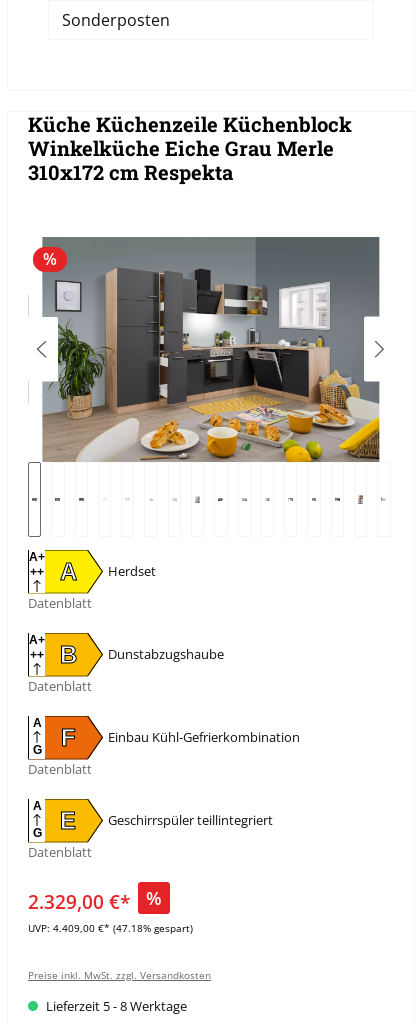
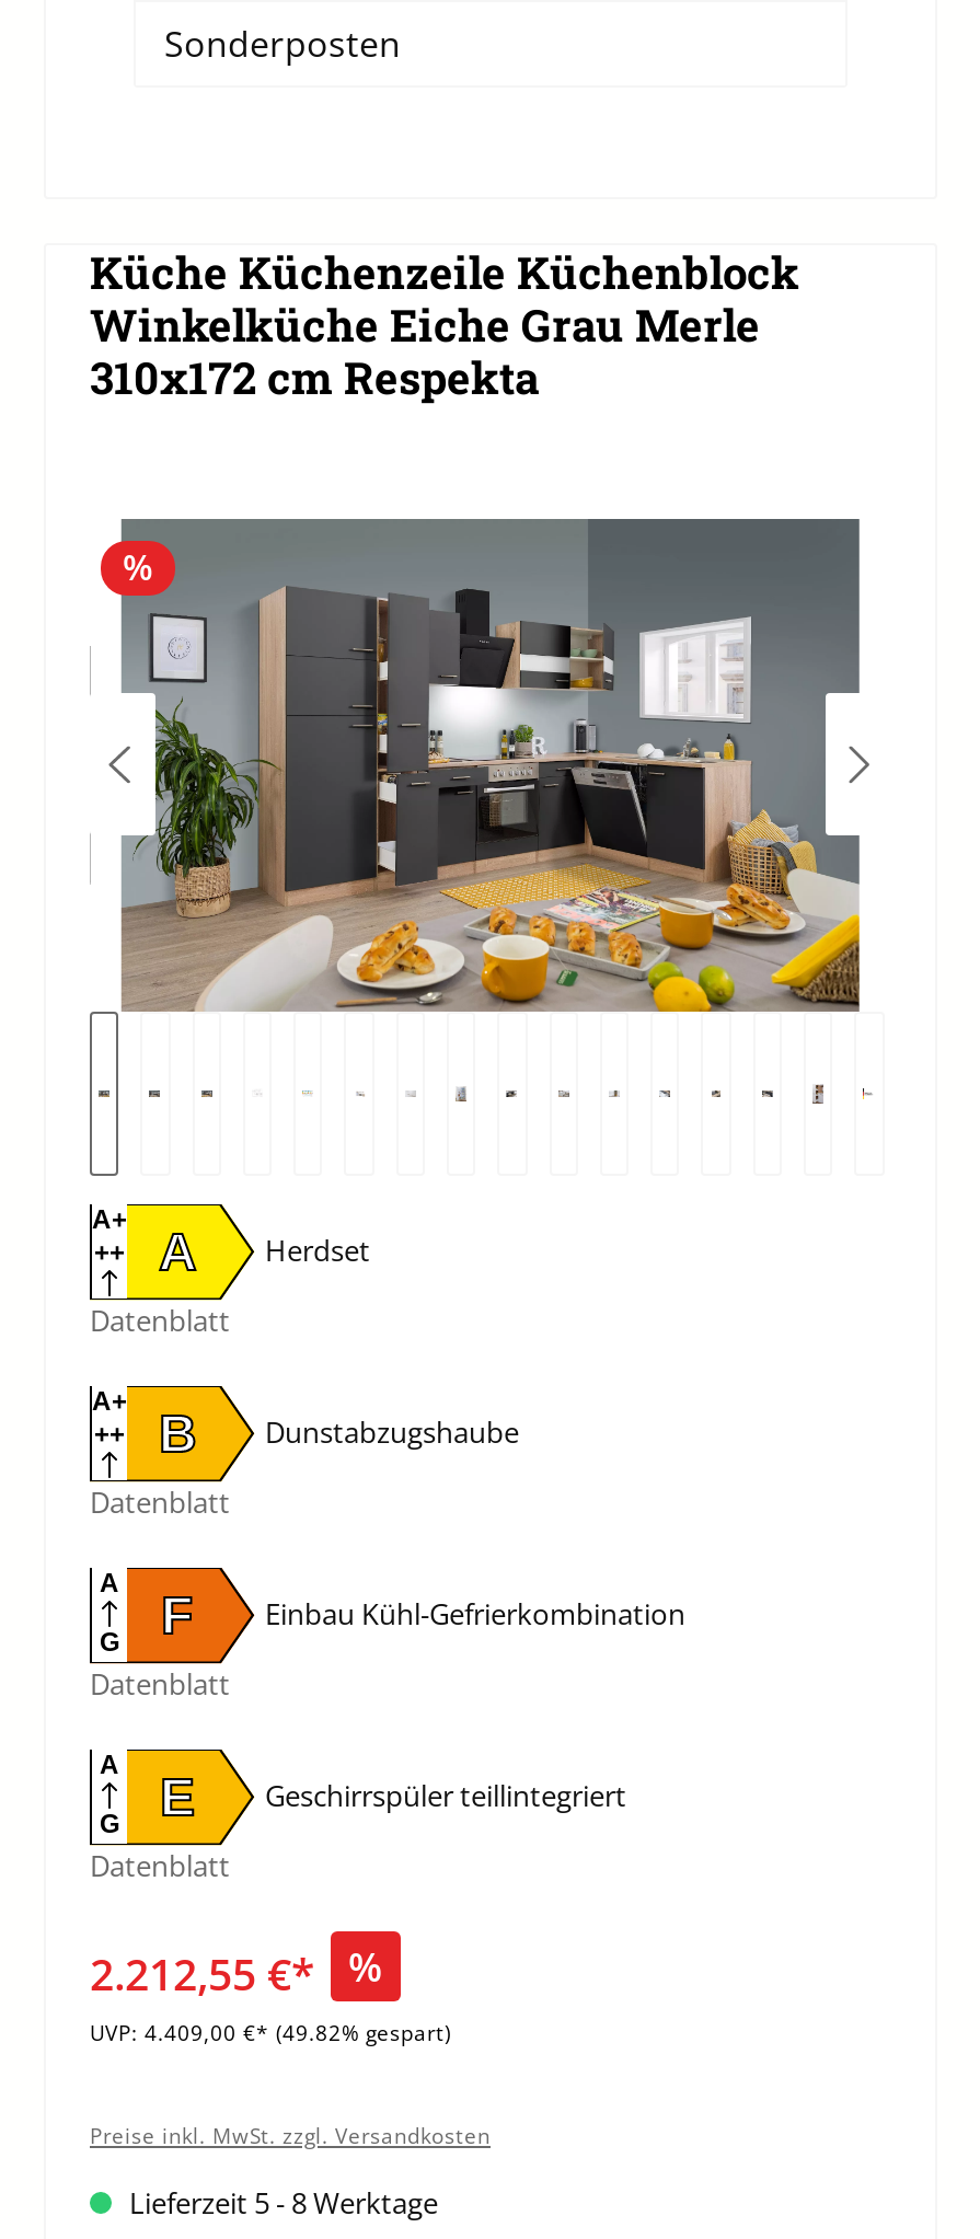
- 2.329,00 €*
+ 2.212,55 €*

- UVP: 4.409,00 €* (47.18% gespart)
+ UVP: 4.409,00 €* (49.82% gespart)
